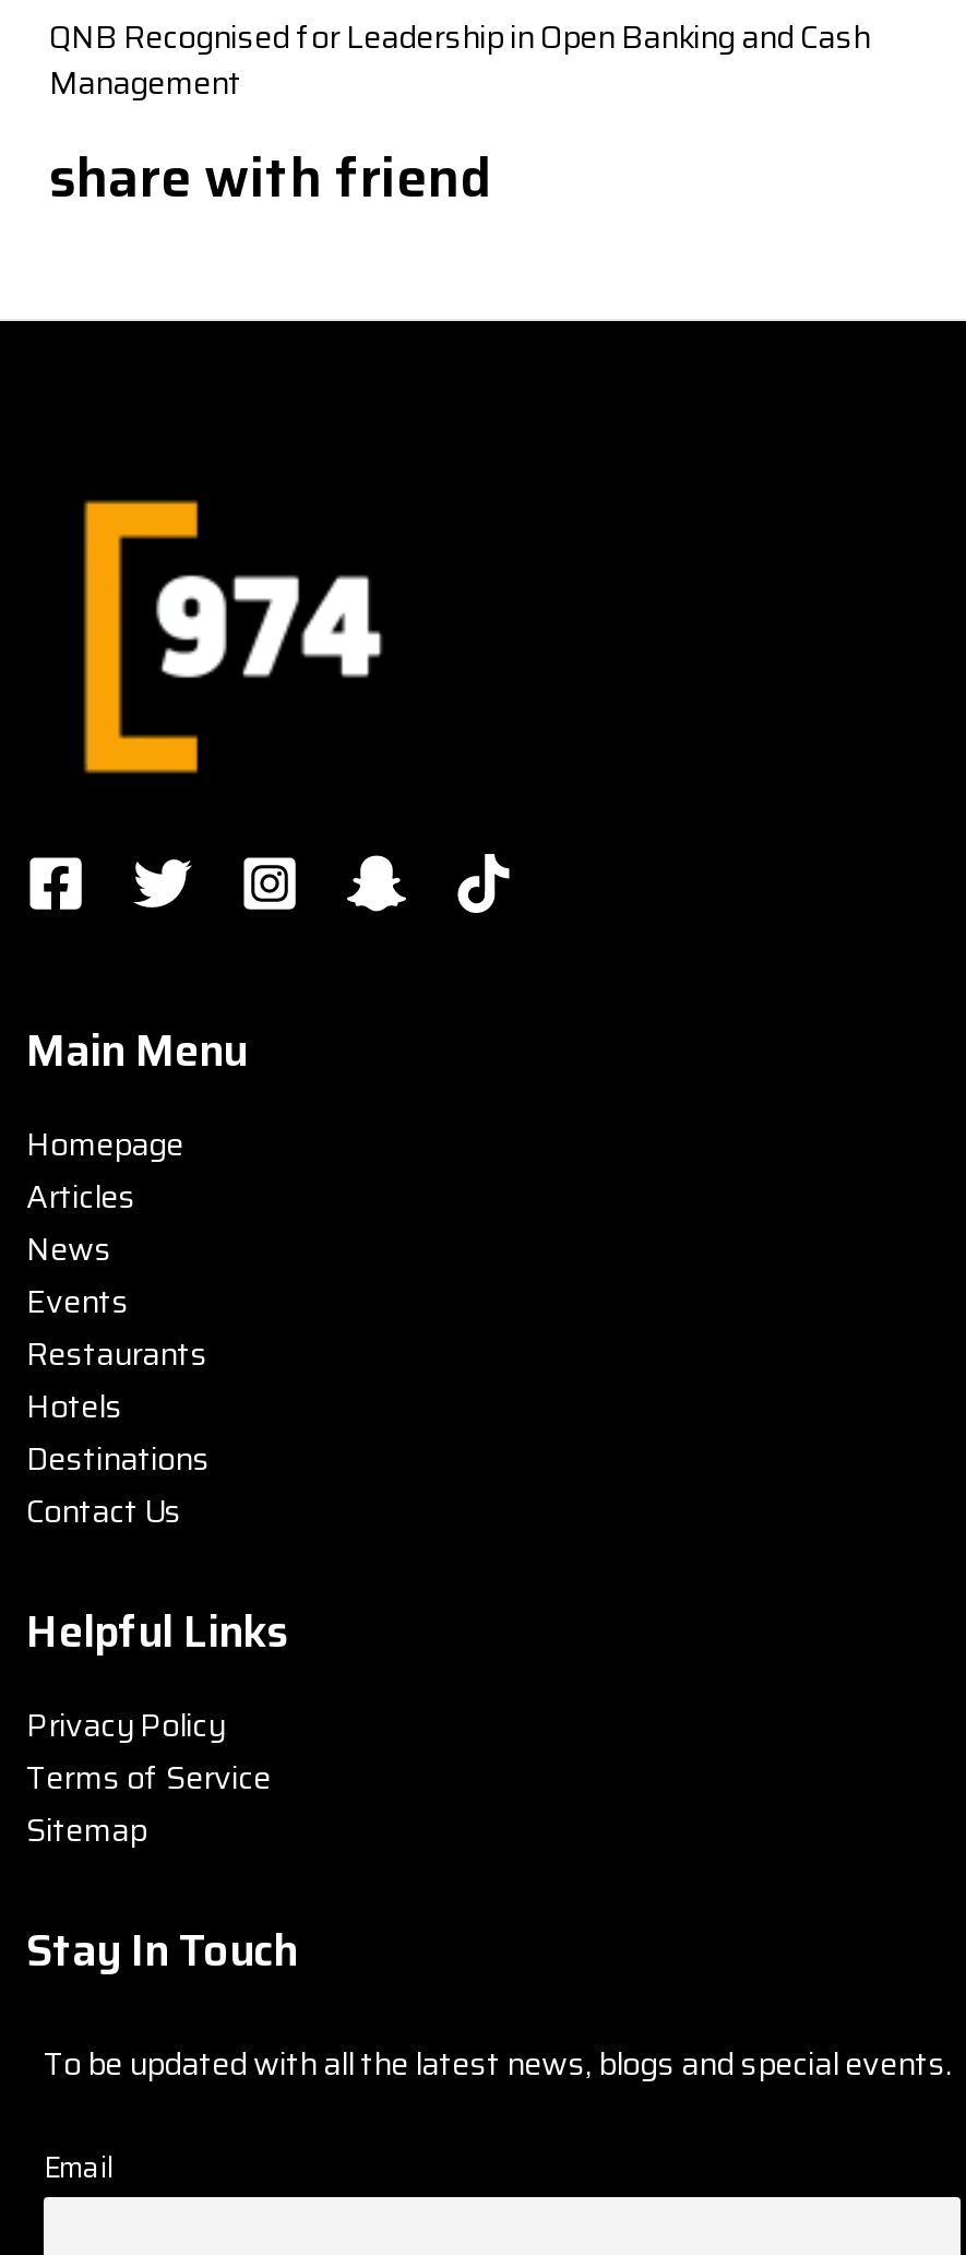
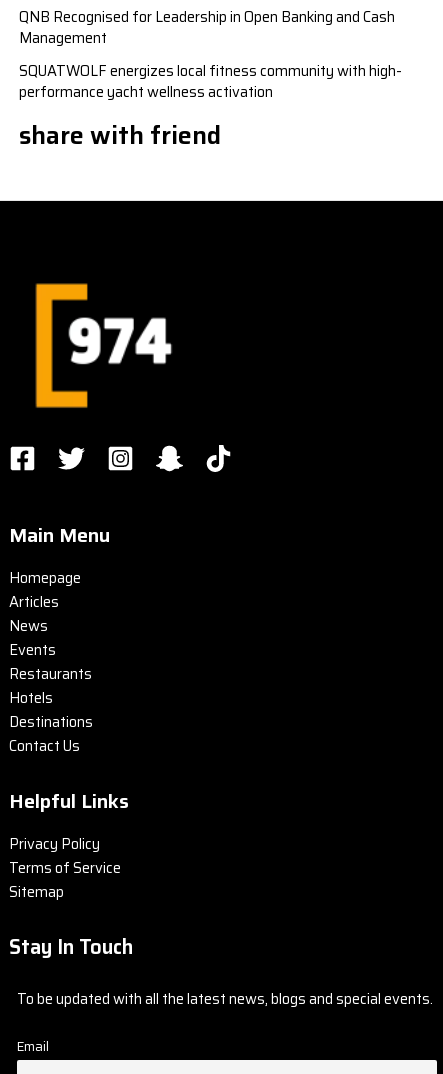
+ SQUATWOLF energizes local fitness community with high-
+ performance yacht wellness activation
